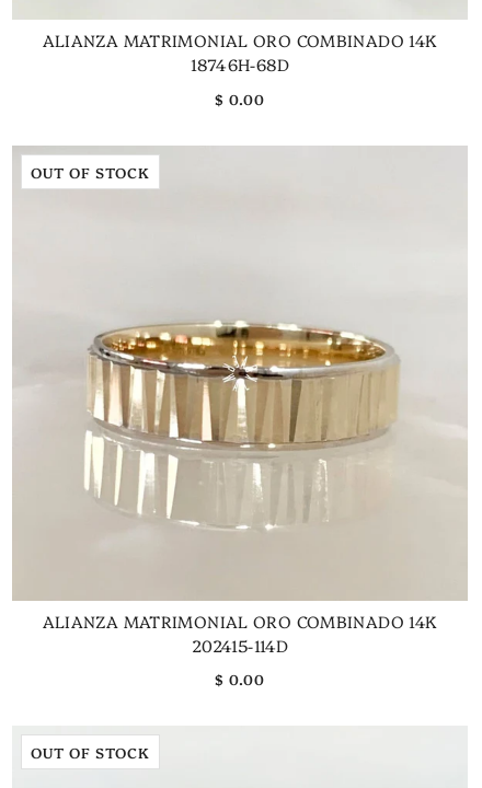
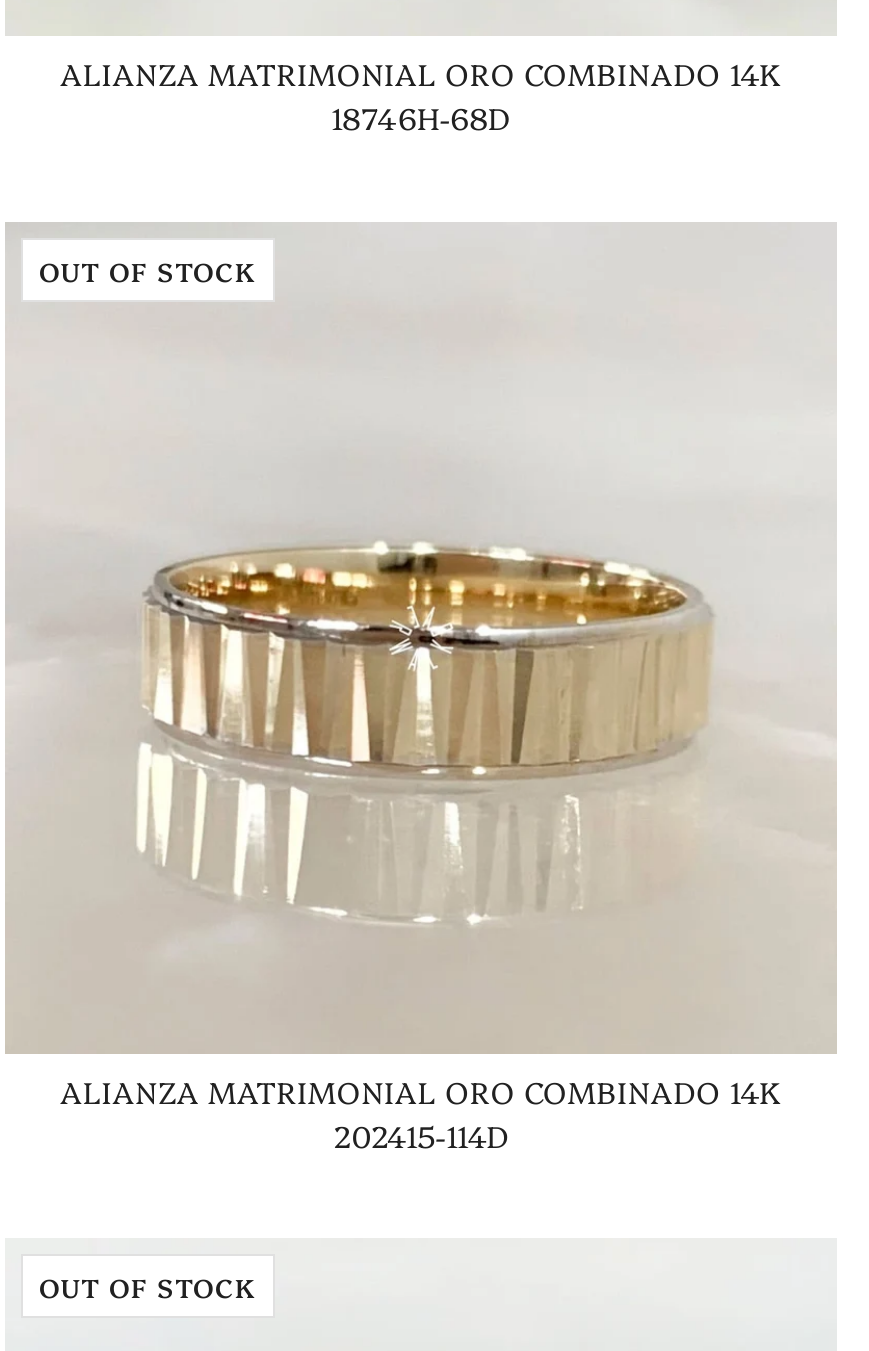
- $ 0.00

- $ 0.00
